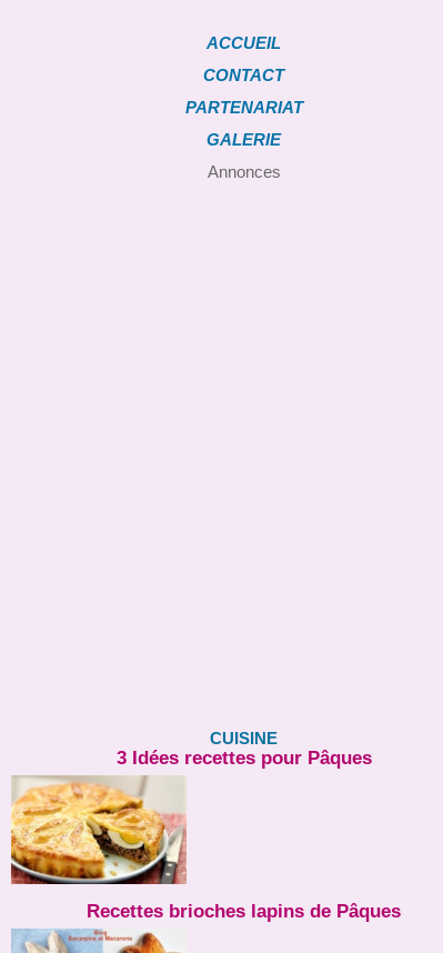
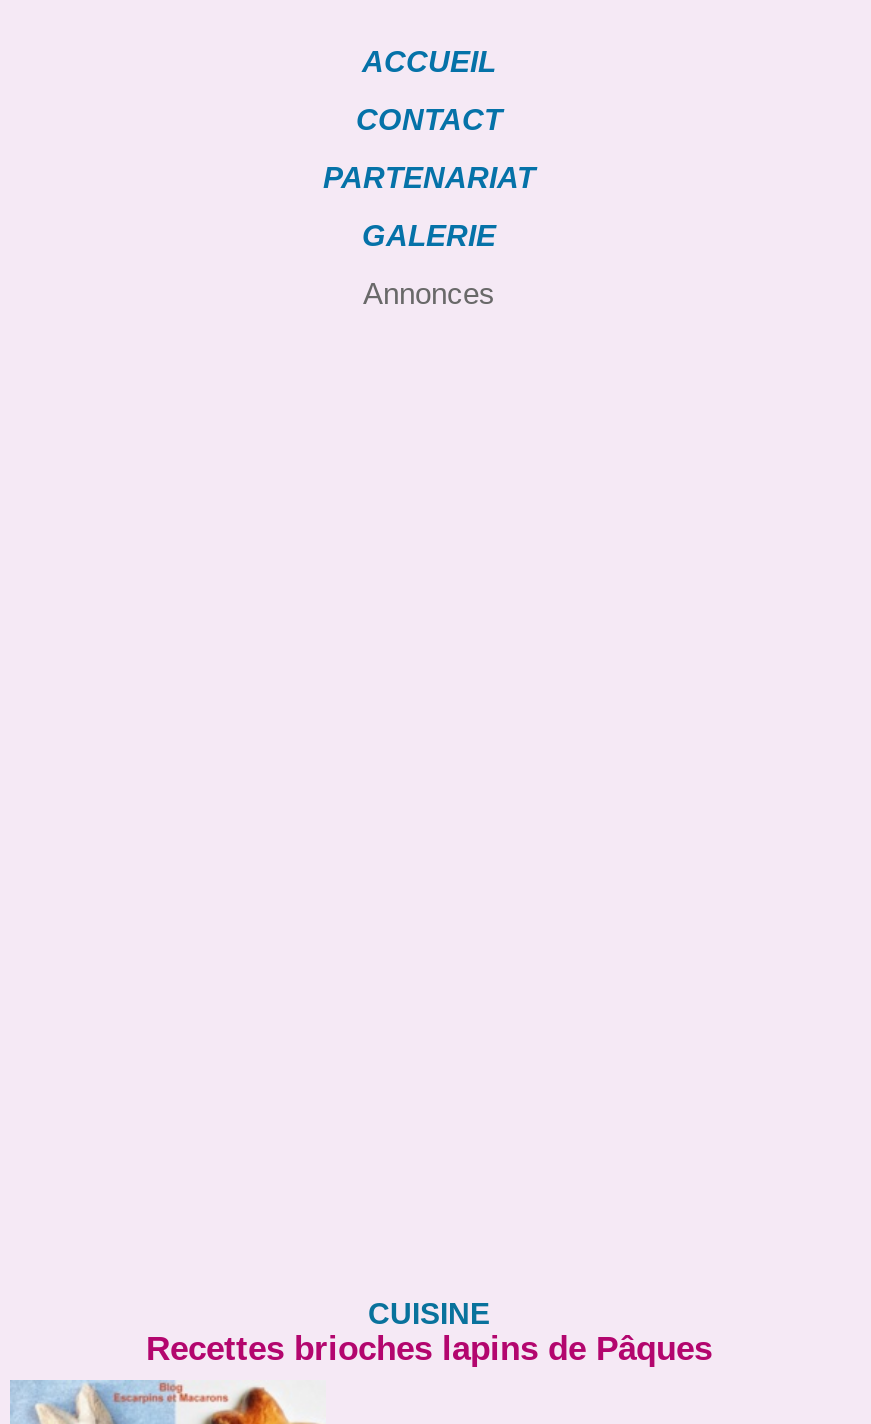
- 3 Idées recettes pour Pâques

- [image]
